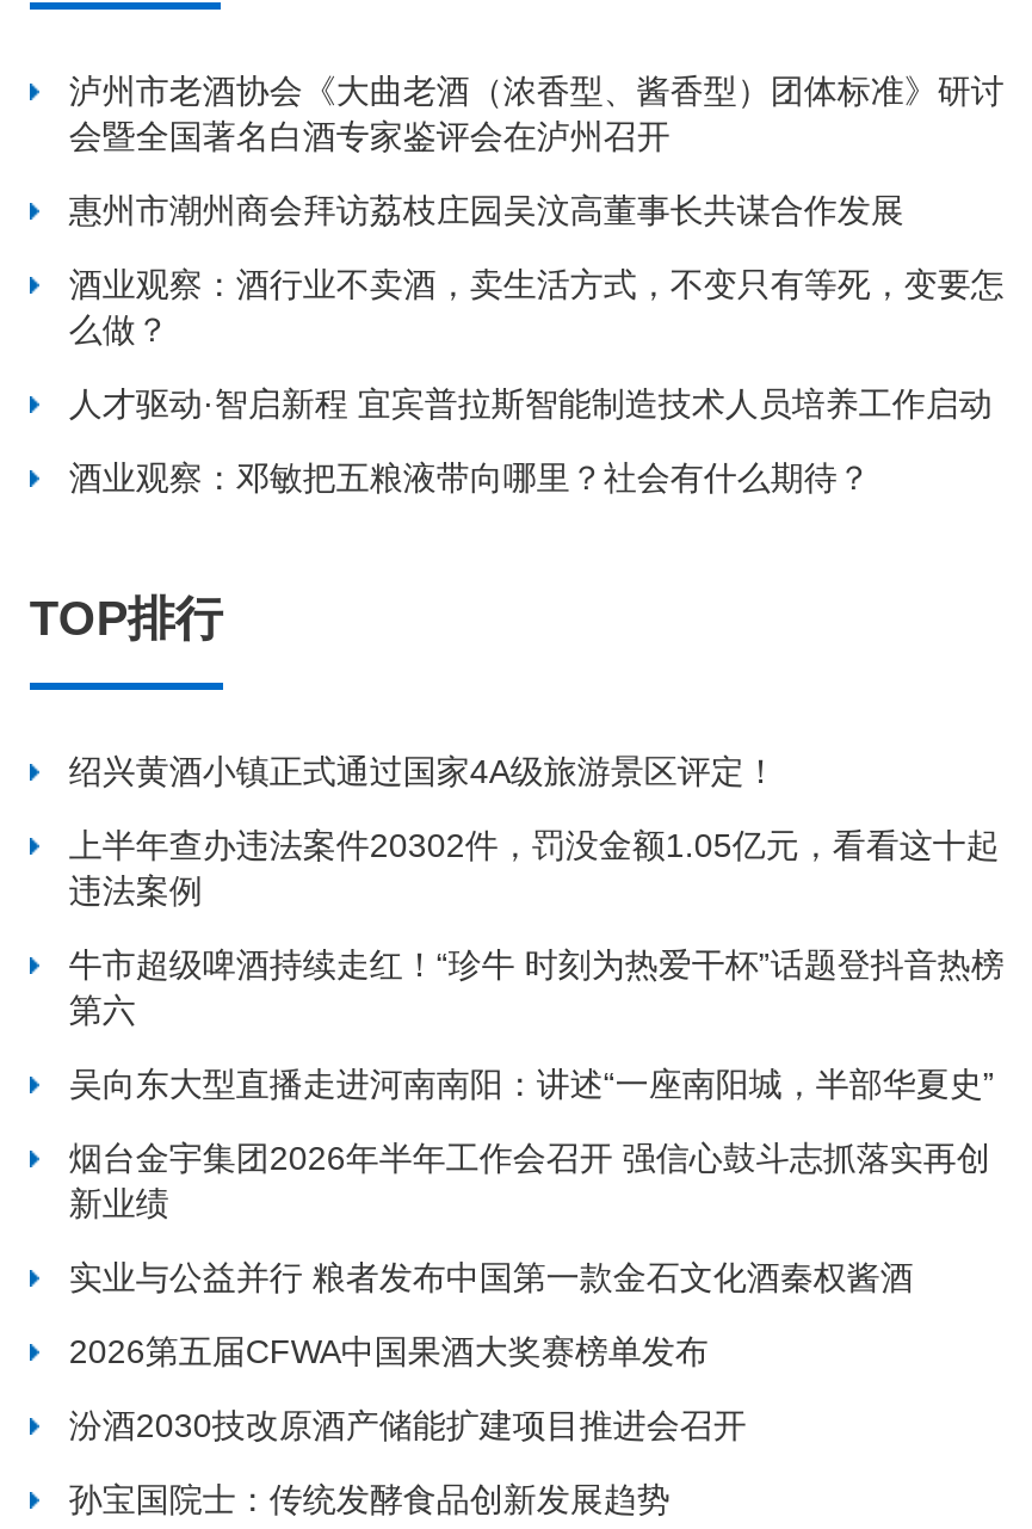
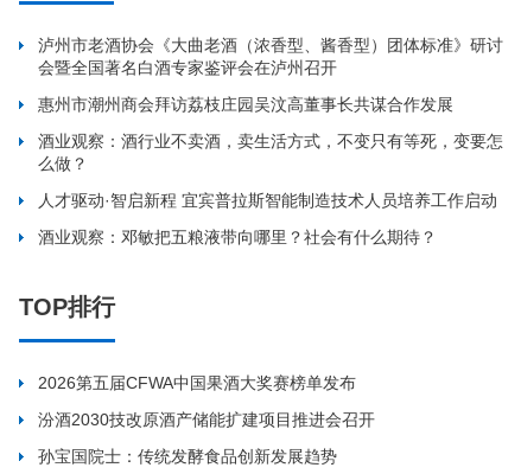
- 绍兴黄酒小镇正式通过国家4A级旅游景区评定！
- 上半年查办违法案件20302件，罚没金额1.05亿元，看看这十起
- 违法案例
- 牛市超级啤酒持续走红！“珍牛 时刻为热爱干杯”话题登抖音热榜
- 第六
- 吴向东大型直播走进河南南阳：讲述“一座南阳城，半部华夏史”
- 烟台金宇集团2026年半年工作会召开 强信心鼓斗志抓落实再创
- 新业绩
- 实业与公益并行 粮者发布中国第一款金石文化酒秦权酱酒
